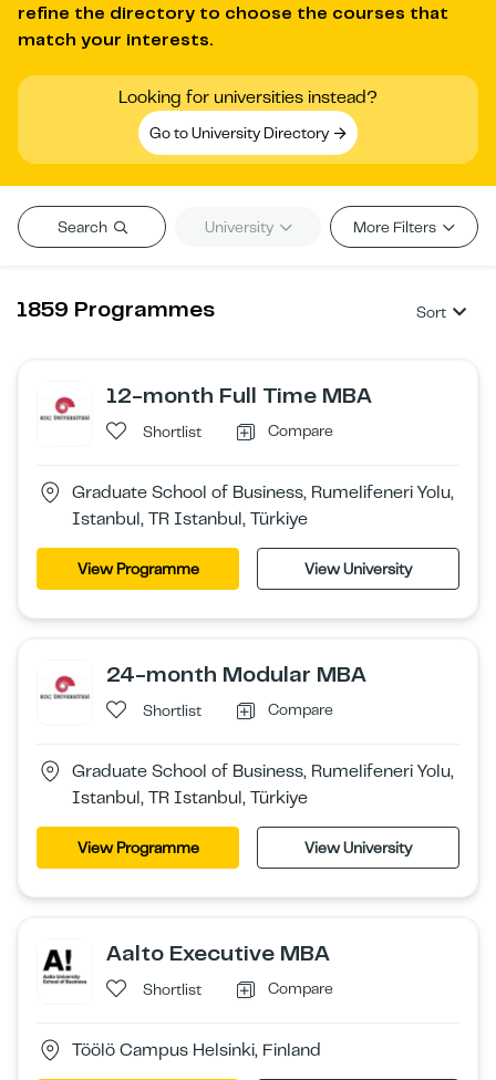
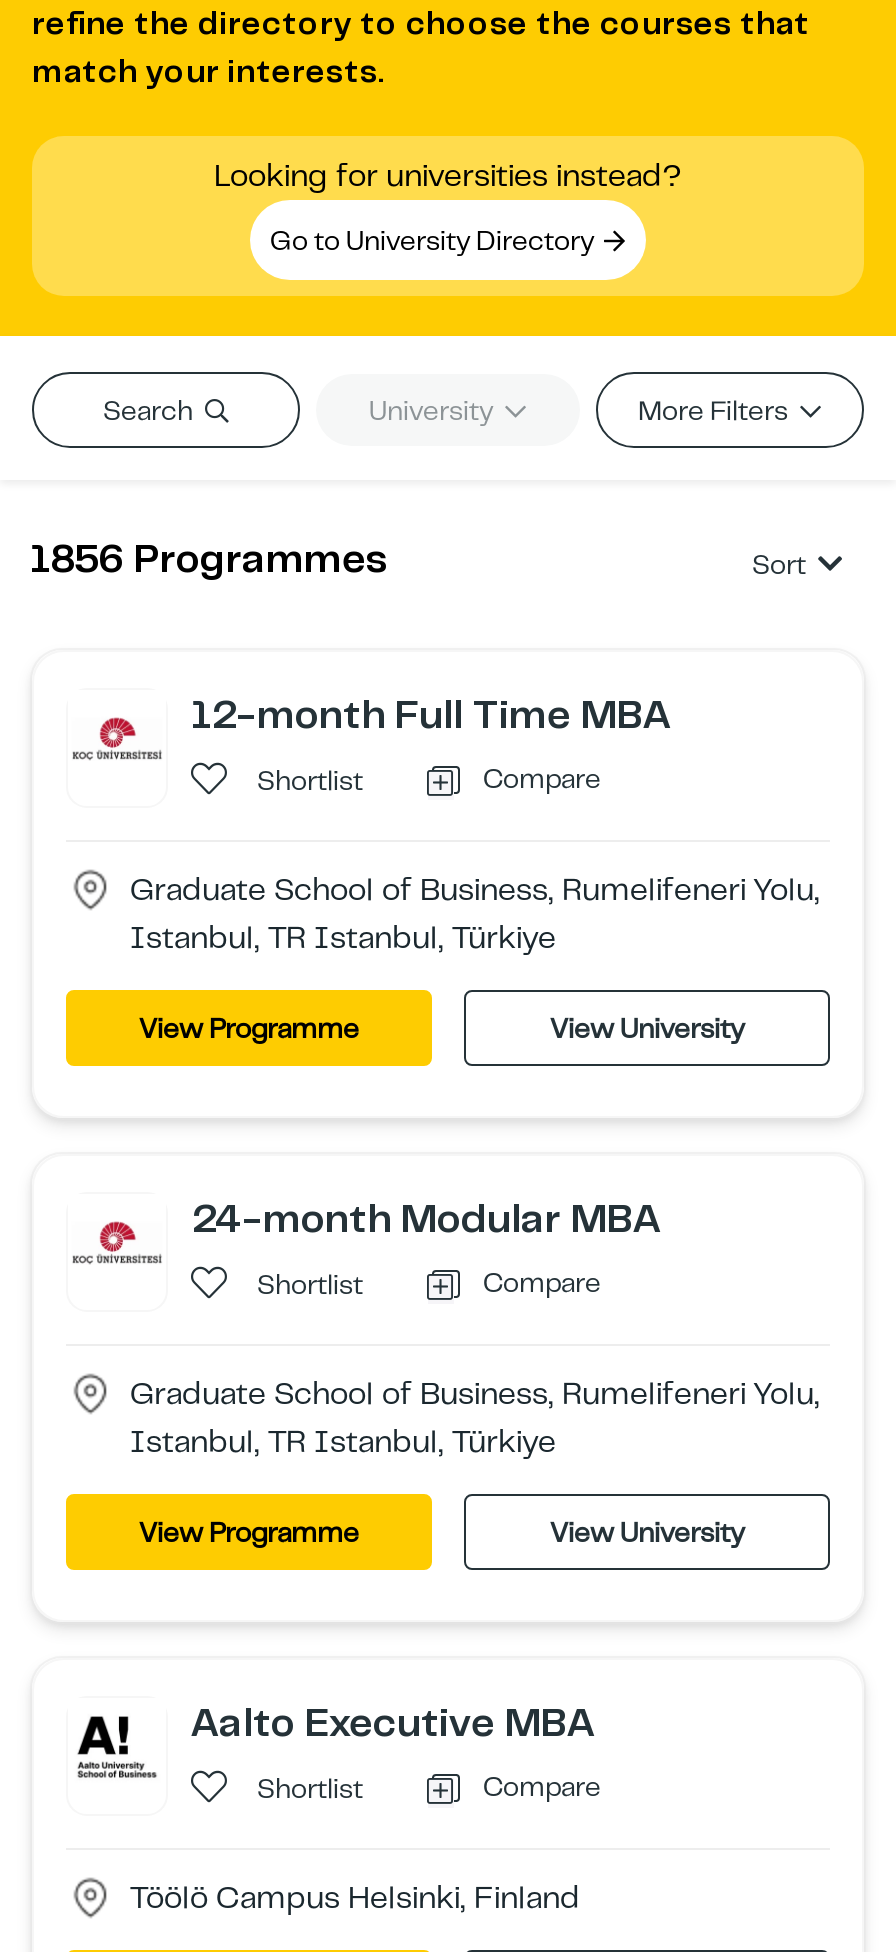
- 1859 Programmes
+ 1856 Programmes
